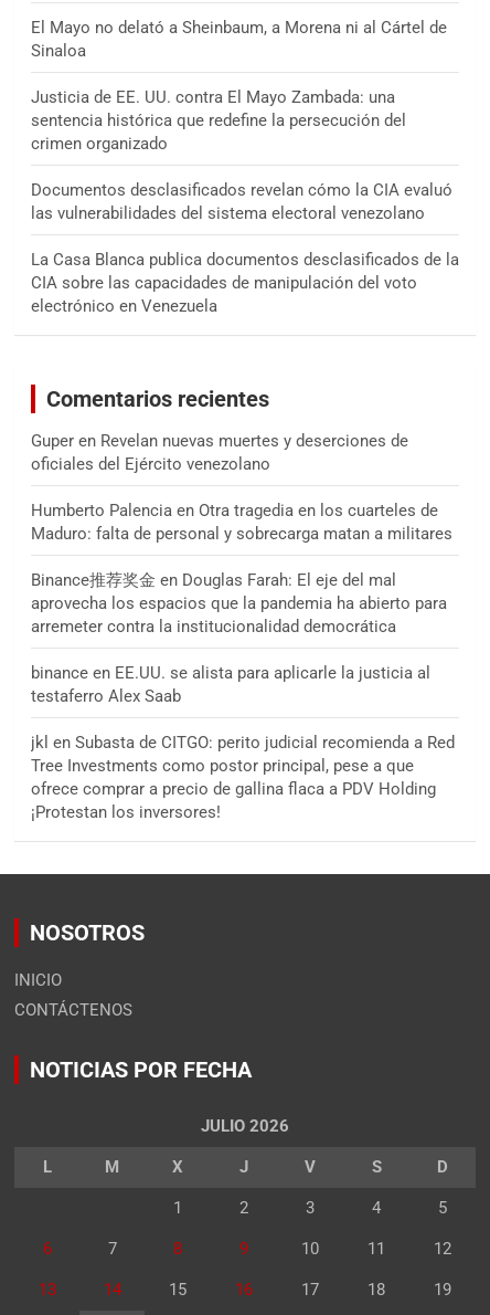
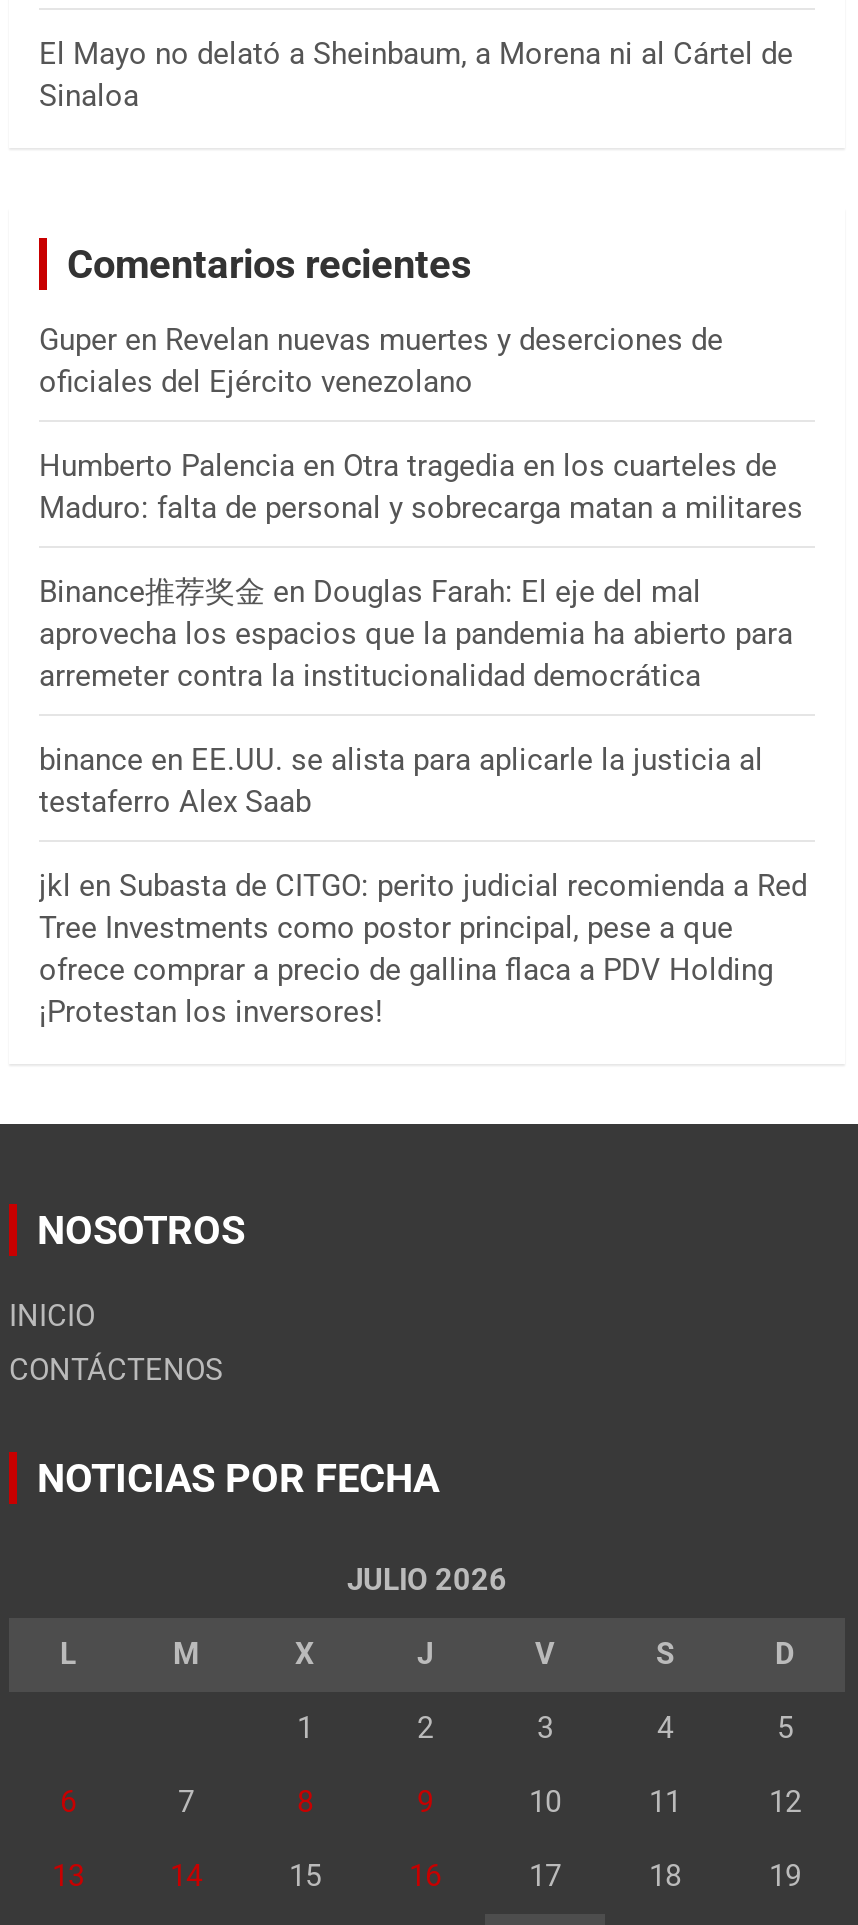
- Justicia de EE. UU. contra El Mayo Zambada: una
- sentencia histórica que redefine la persecución del
- crimen organizado
- Documentos desclasificados revelan cómo la CIA evaluó
- las vulnerabilidades del sistema electoral venezolano
- La Casa Blanca publica documentos desclasificados de la
- CIA sobre las capacidades de manipulación del voto
- electrónico en Venezuela
